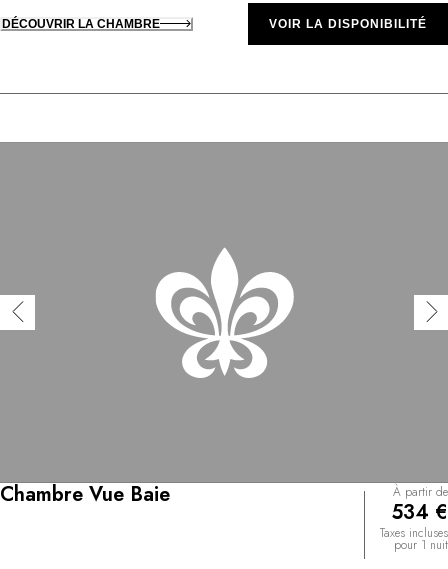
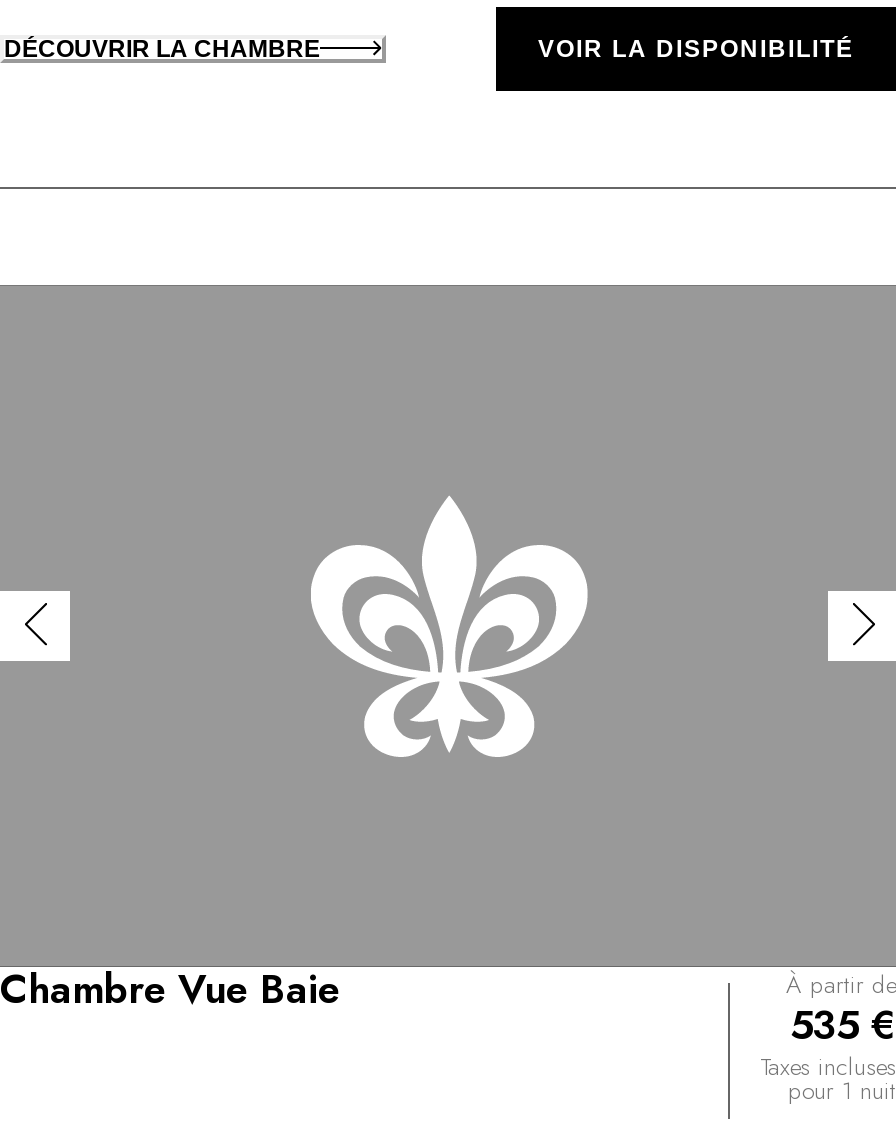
- 534 €
+ 535 €
